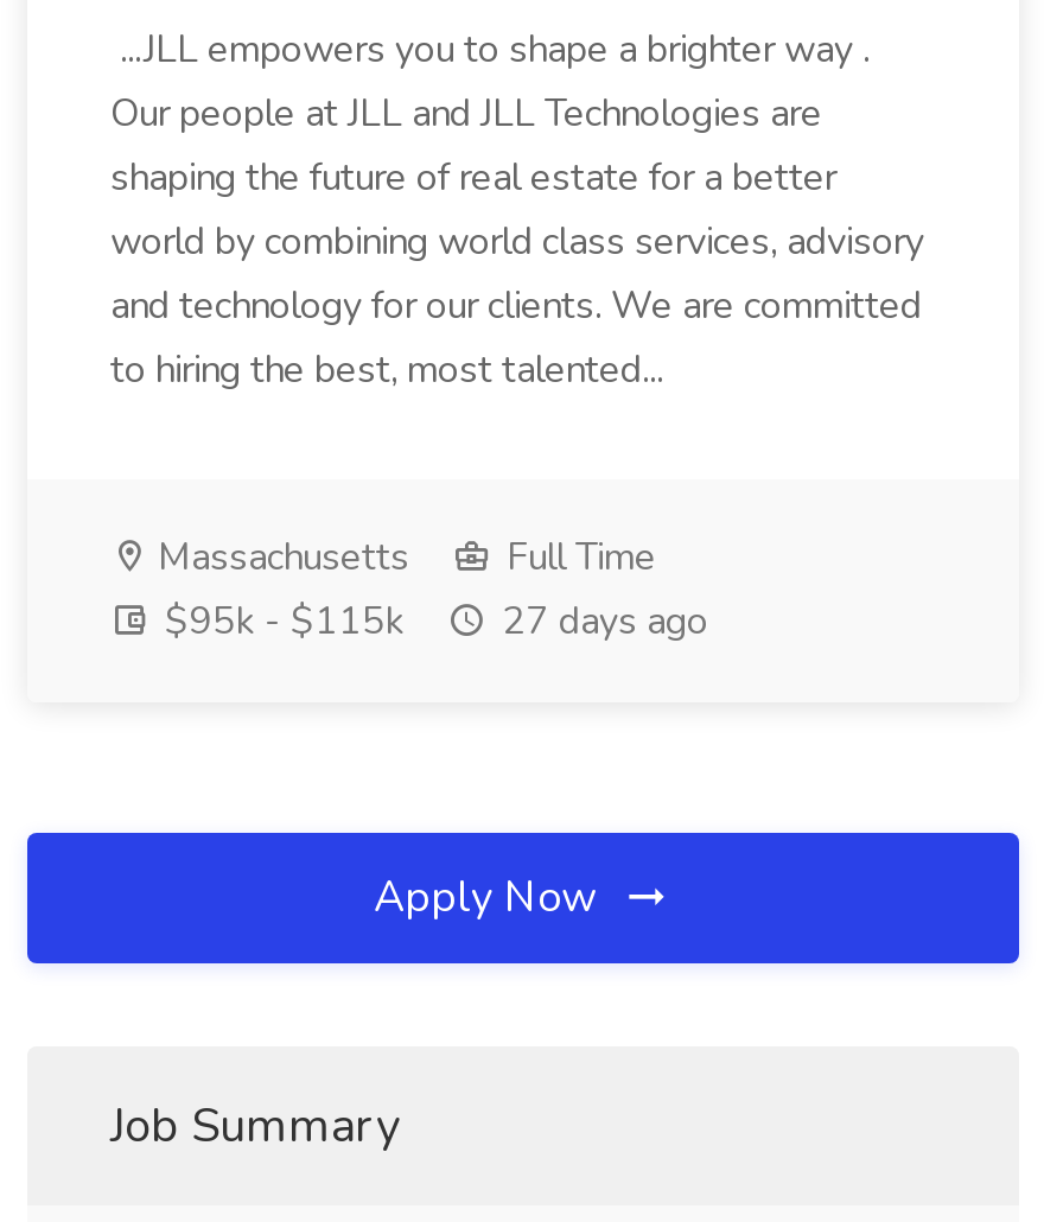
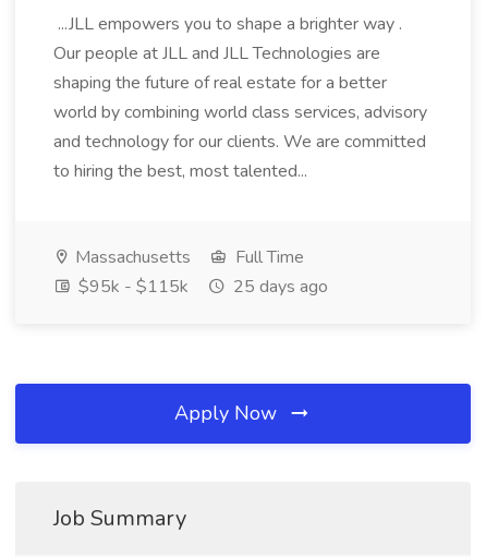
- $95k - $115k 27 days ago
+ $95k - $115k 25 days ago
